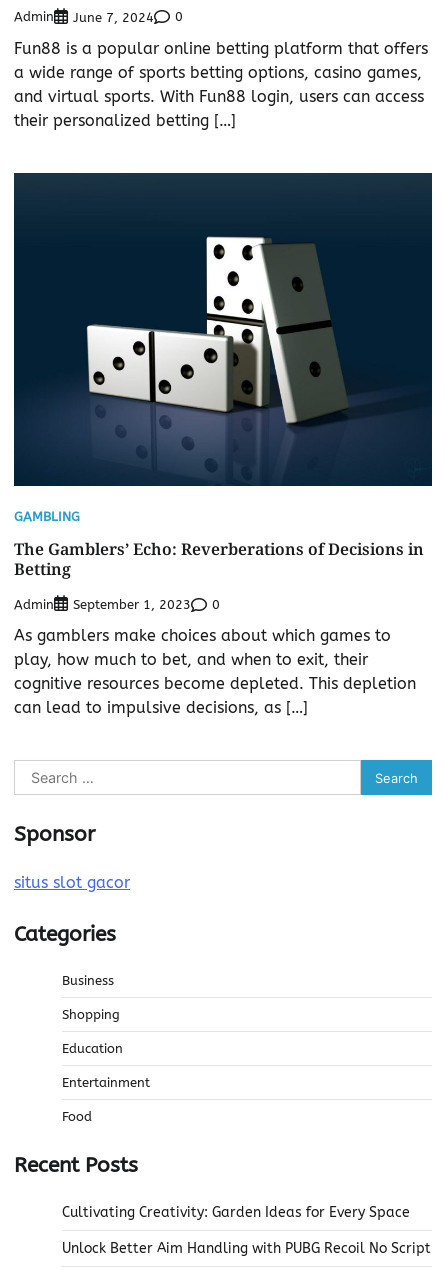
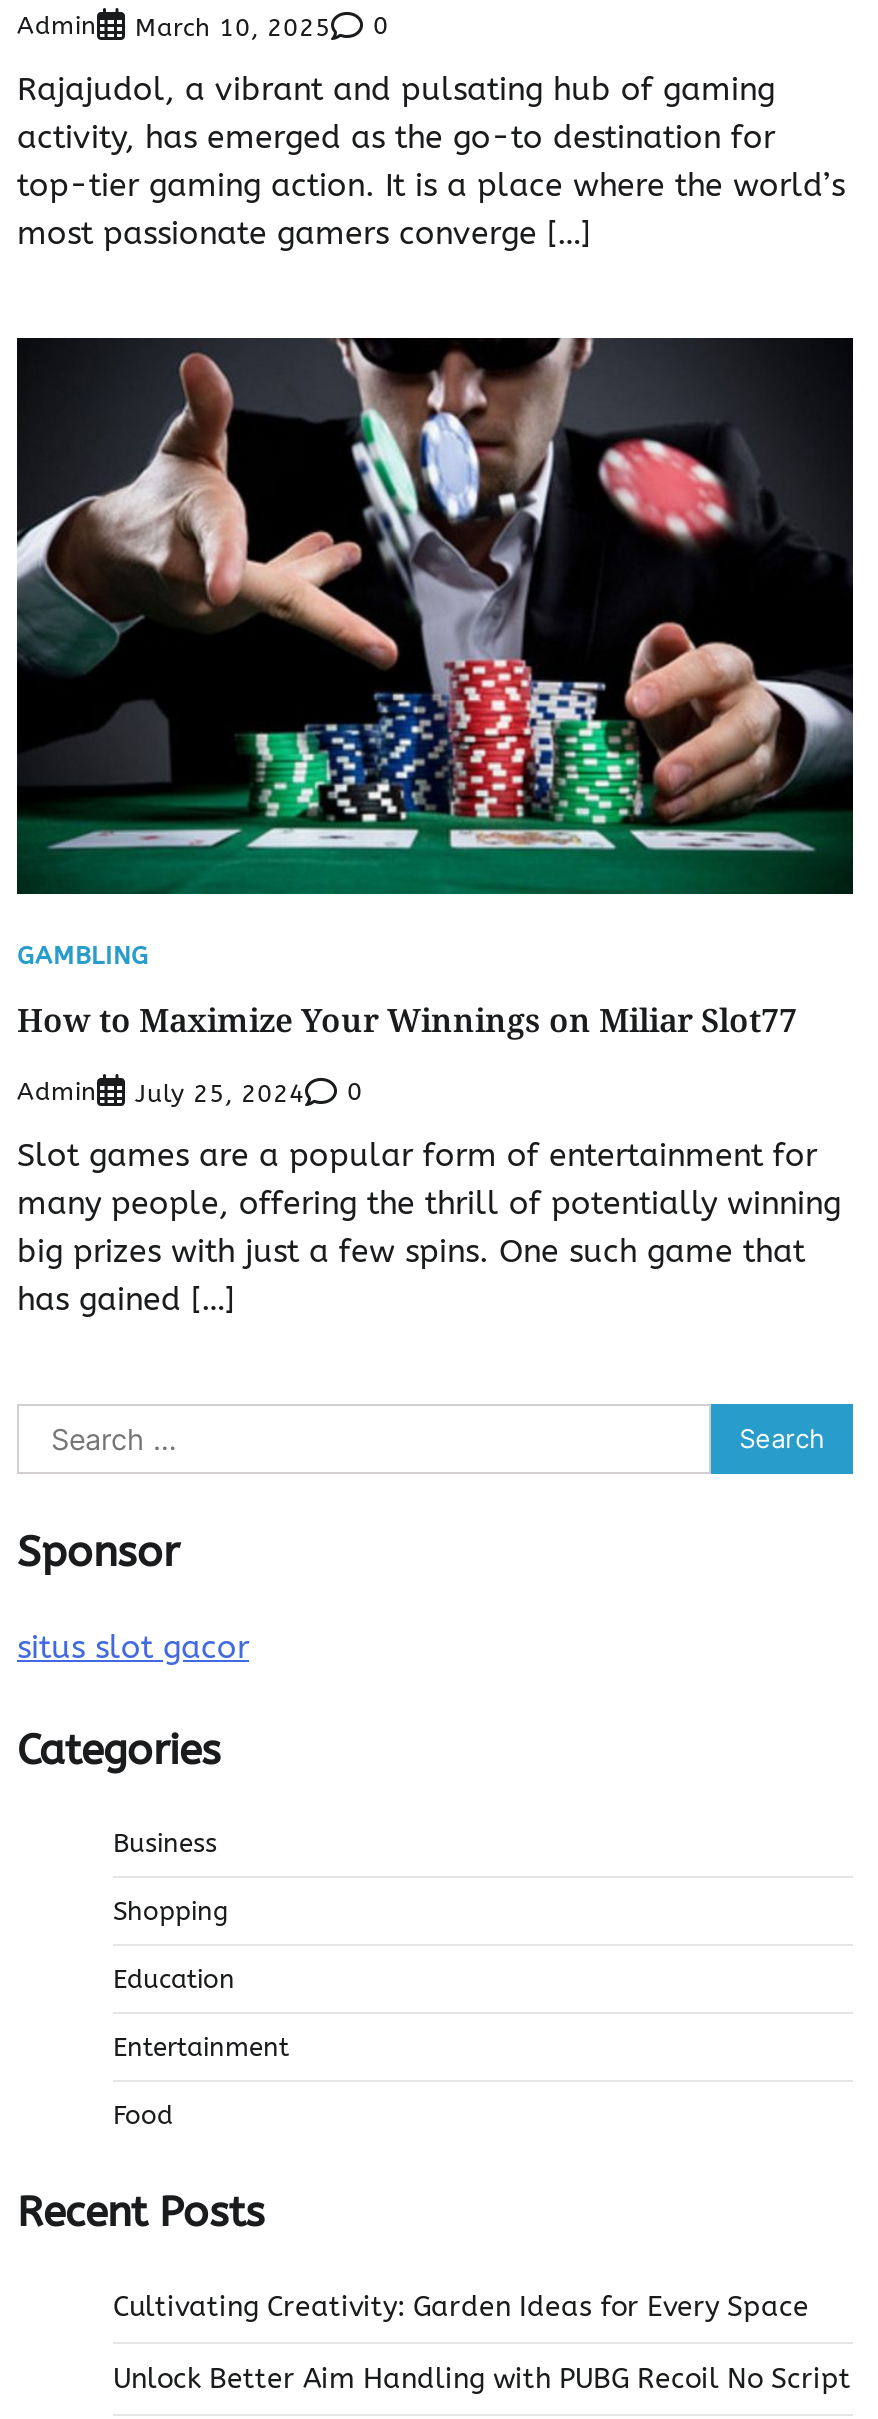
- Admin June 7, 2024 0
+ Admin March 10, 2025 0

- Fun88 is a popular online betting platform that offers
- a wide range of sports betting options, casino games,
- and virtual sports. With Fun88 login, users can access
- their personalized betting […]
+ Rajajudol, a vibrant and pulsating hub of gaming
+ activity, has emerged as the go-to destination for
+ top-tier gaming action. It is a place where the world’s
+ most passionate gamers converge […]

- [image]
+ [image]

- The Gamblers’ Echo: Reverberations of Decisions in
- Betting
+ How to Maximize Your Winnings on Miliar Slot77

- Admin September 1, 2023 0
+ Admin July 25, 2024 0

- As gamblers make choices about which games to
- play, how much to bet, and when to exit, their
- cognitive resources become depleted. This depletion
- can lead to impulsive decisions, as […]
+ Slot games are a popular form of entertainment for
+ many people, offering the thrill of potentially winning
+ big prizes with just a few spins. One such game that
+ has gained […]
